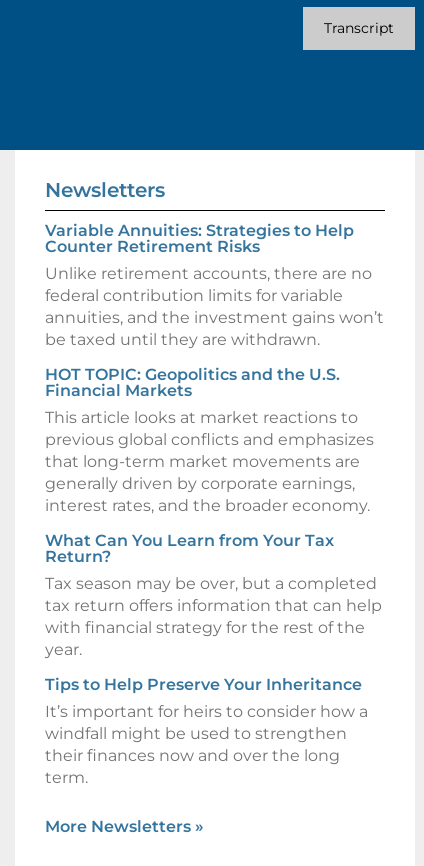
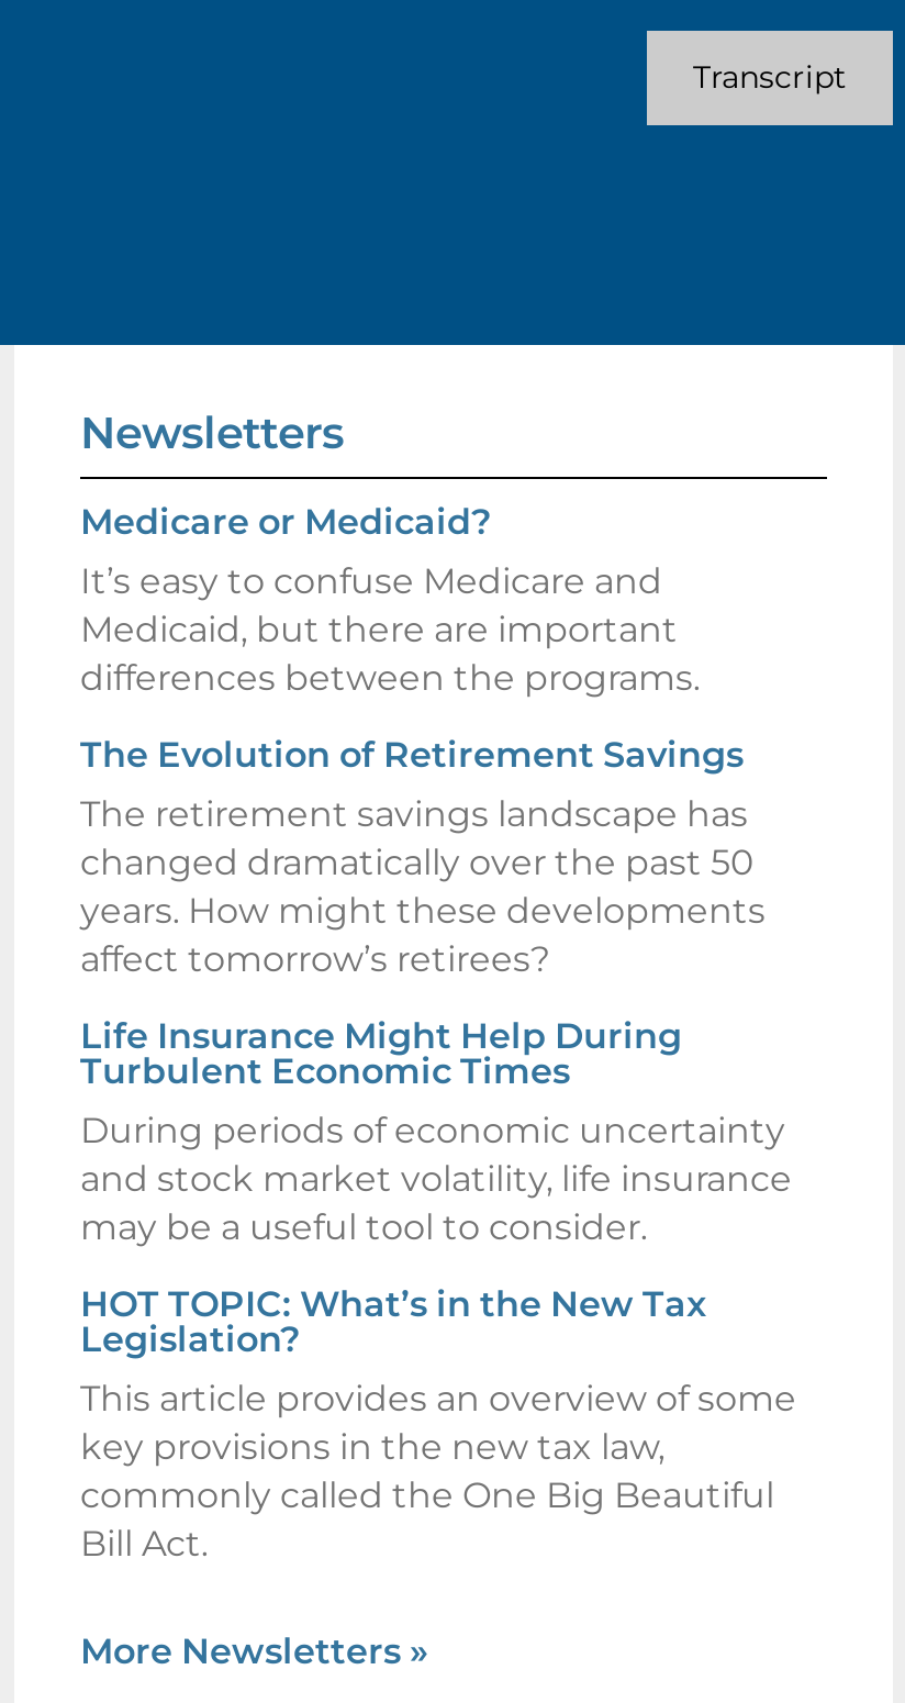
- Variable Annuities: Strategies to Help
- Counter Retirement Risks
- Unlike retirement accounts, there are no
- federal contribution limits for variable
- annuities, and the investment gains won’t
- be taxed until they are withdrawn.
+ Medicare or Medicaid?
+ It’s easy to confuse Medicare and
+ Medicaid, but there are important
+ differences between the programs.

- HOT TOPIC: Geopolitics and the U.S.
- Financial Markets
- This article looks at market reactions to
- previous global conflicts and emphasizes
- that long-term market movements are
- generally driven by corporate earnings,
- interest rates, and the broader economy.
+ The Evolution of Retirement Savings
+ The retirement savings landscape has
+ changed dramatically over the past 50
+ years. How might these developments
+ affect tomorrow’s retirees?

- What Can You Learn from Your Tax
- Return?
- Tax season may be over, but a completed
- tax return offers information that can help
- with financial strategy for the rest of the
- year.
+ Life Insurance Might Help During
+ Turbulent Economic Times
+ During periods of economic uncertainty
+ and stock market volatility, life insurance
+ may be a useful tool to consider.

- Tips to Help Preserve Your Inheritance
- It’s important for heirs to consider how a
- windfall might be used to strengthen
- their finances now and over the long
- term.
+ HOT TOPIC: What’s in the New Tax
+ Legislation?
+ This article provides an overview of some
+ key provisions in the new tax law,
+ commonly called the One Big Beautiful
+ Bill Act.
